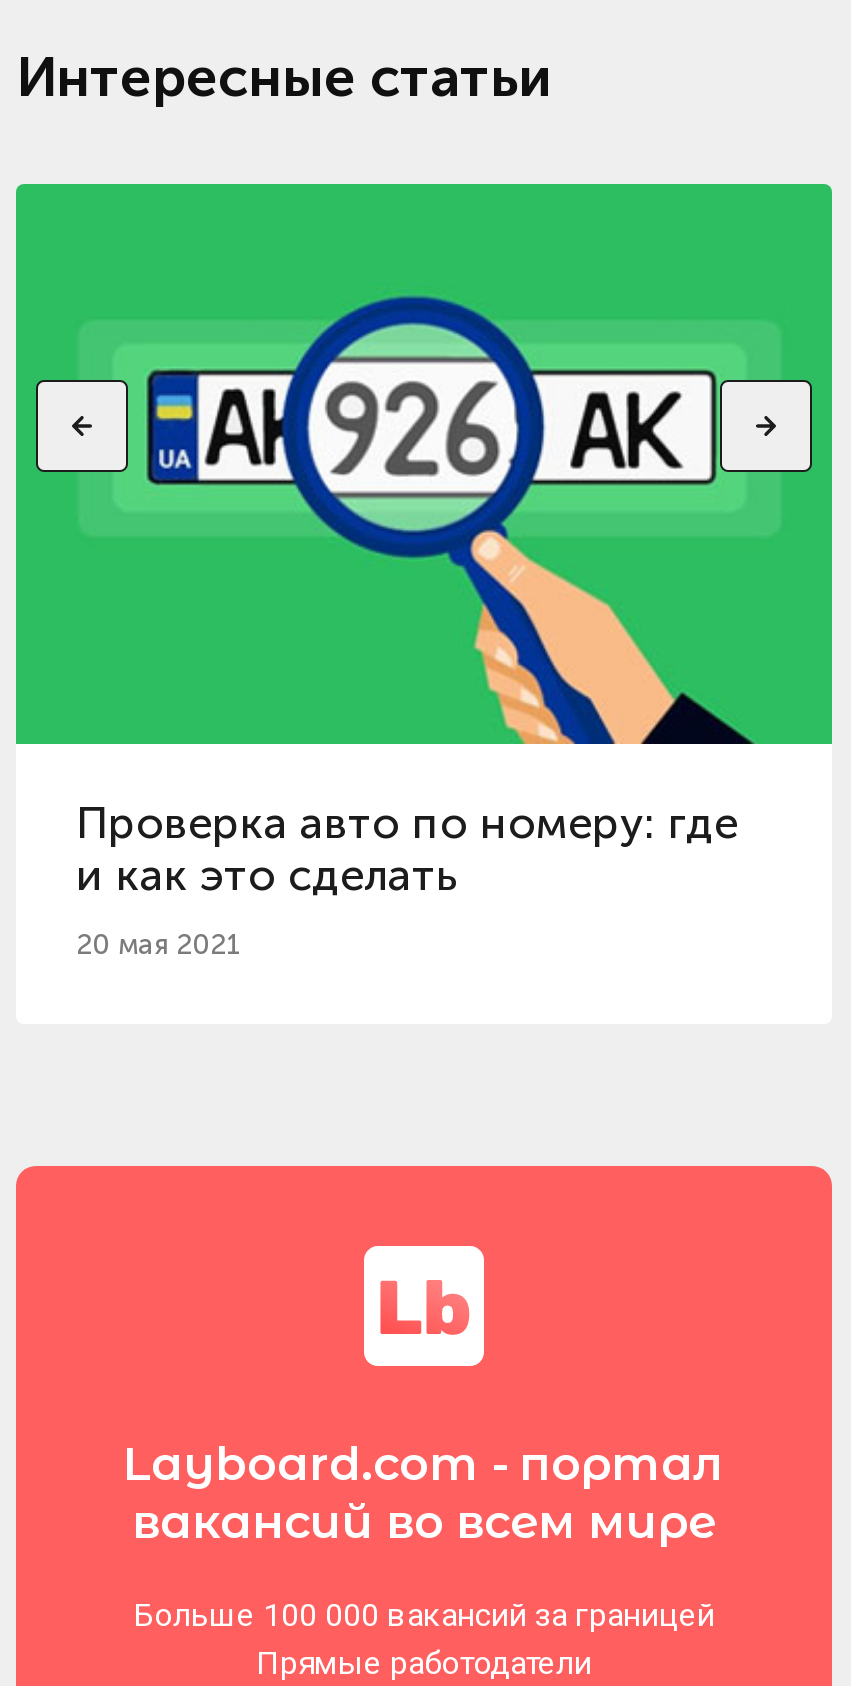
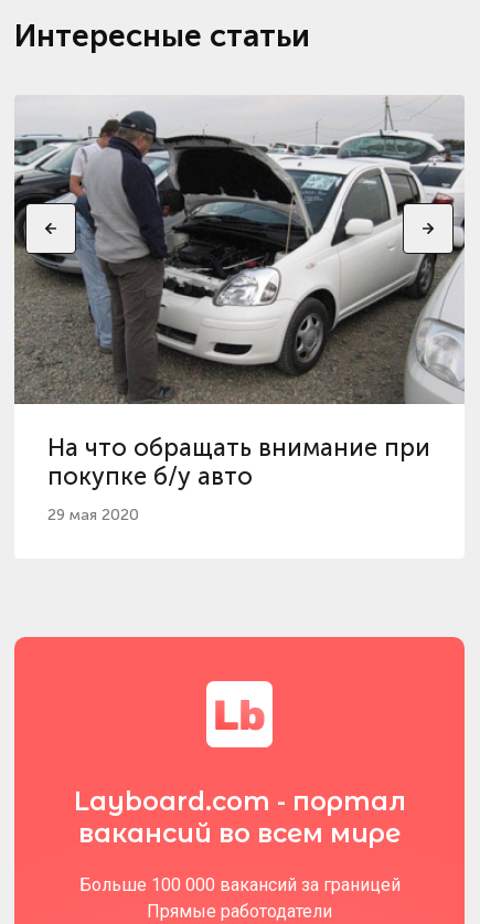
- [image]
- Проверка авто по номеру: где
- и как это сделать
+ [image]
+ На что обращать внимание при
+ покупке б/у авто

- 20 мая 2021
+ 29 мая 2020
